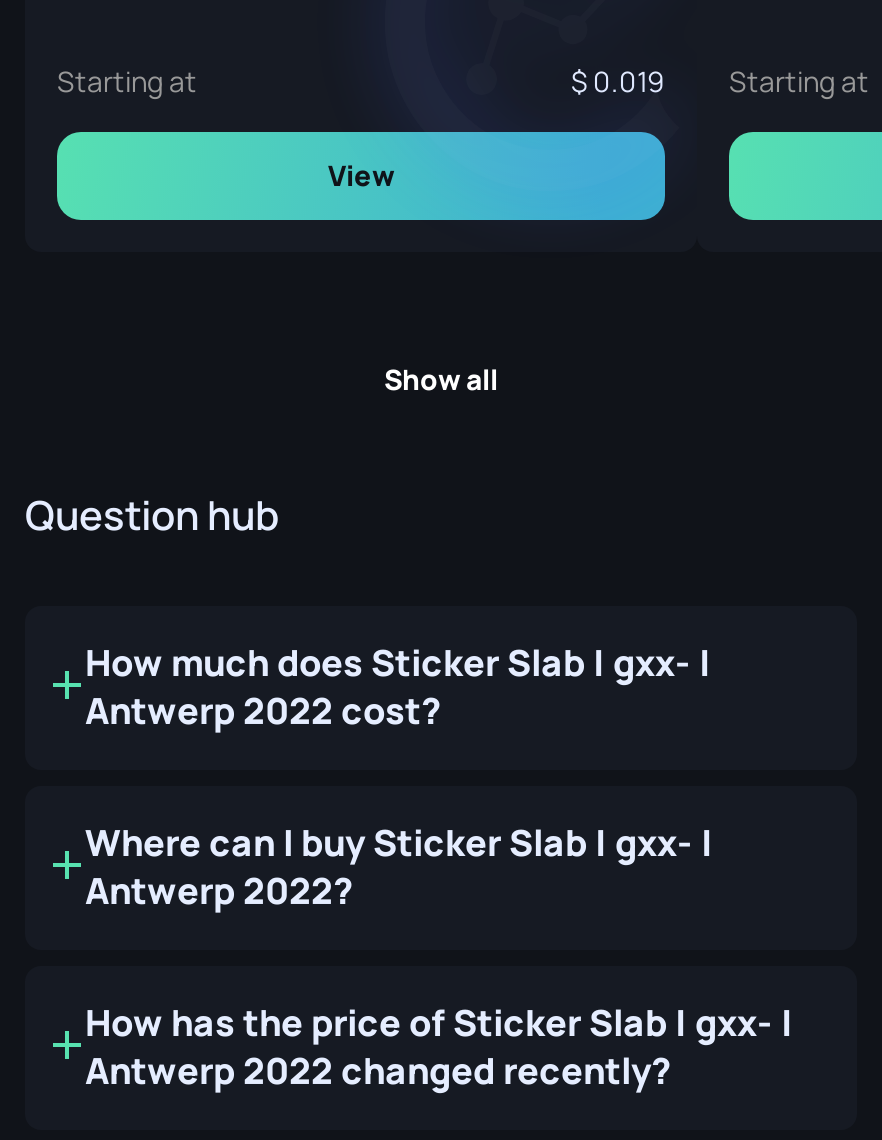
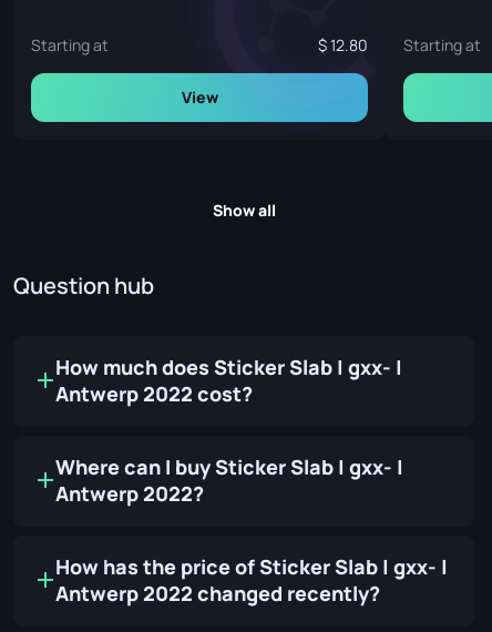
- 0.019 Starting at
+ 12.80 Starting at
